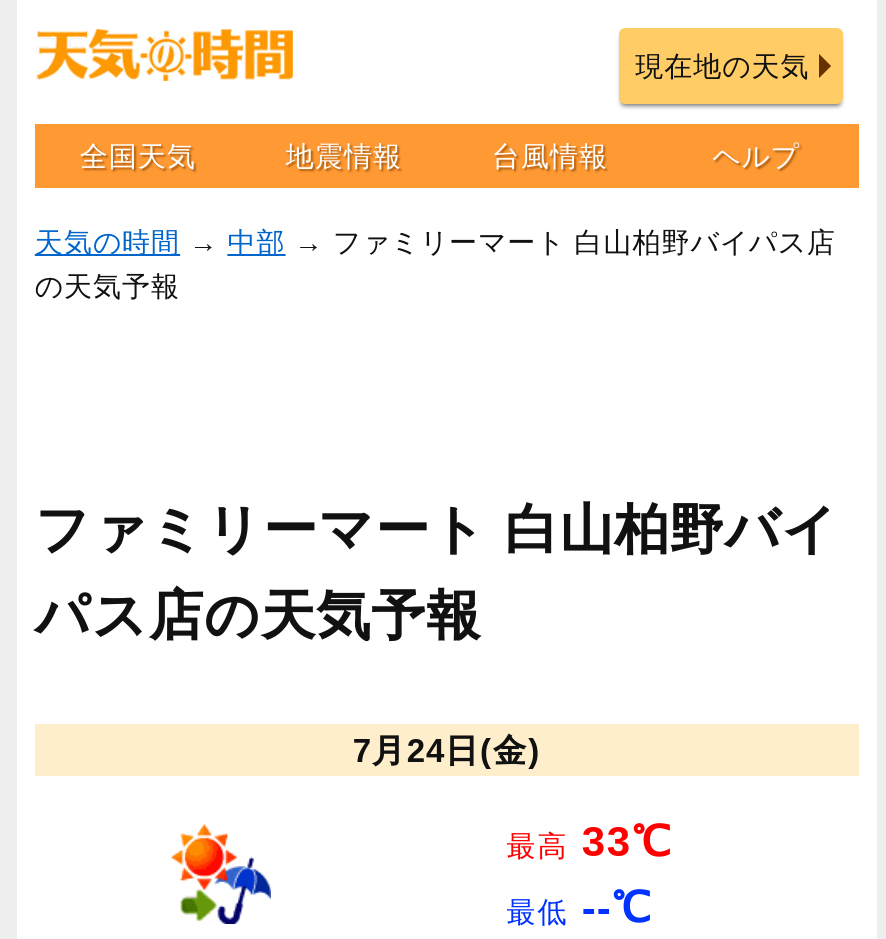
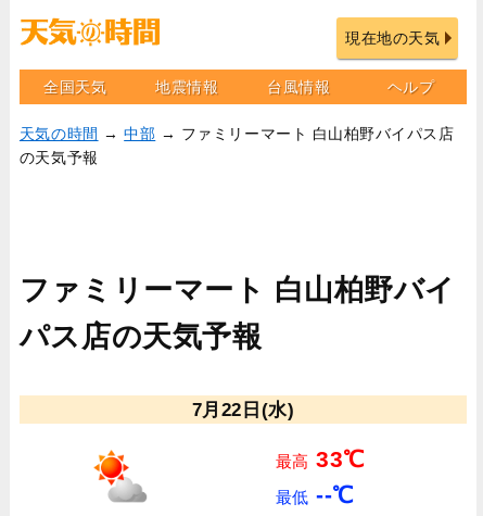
- 7月24日(金)
+ 7月22日(水)

- [image]
+ [image]
